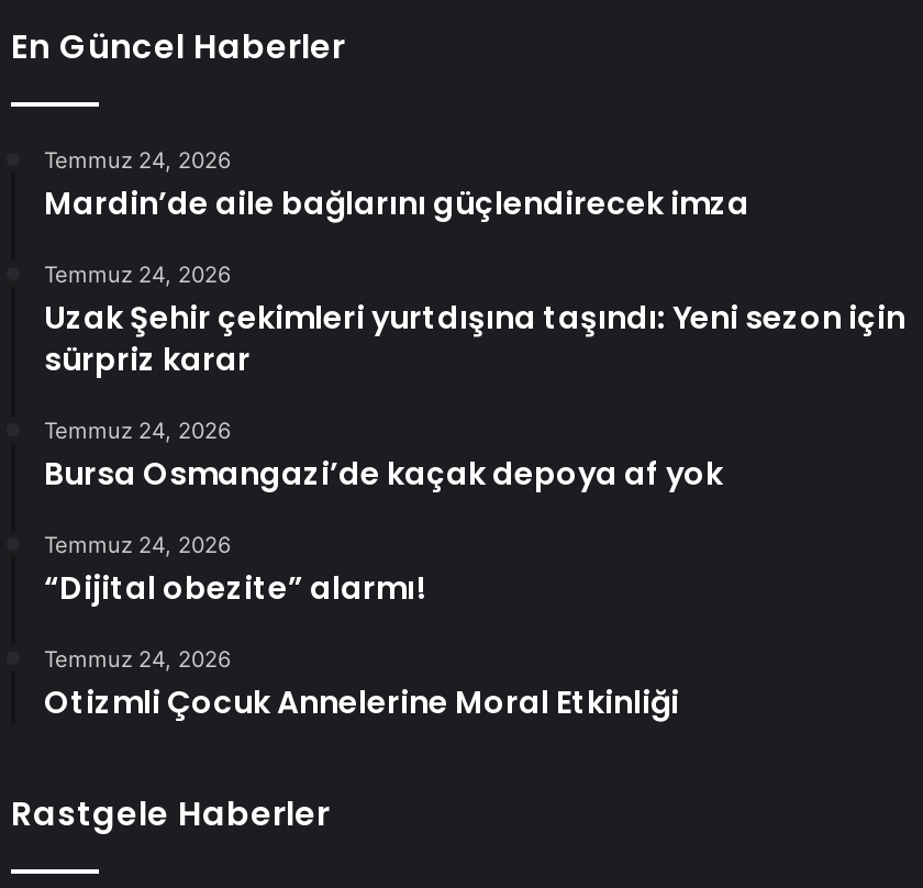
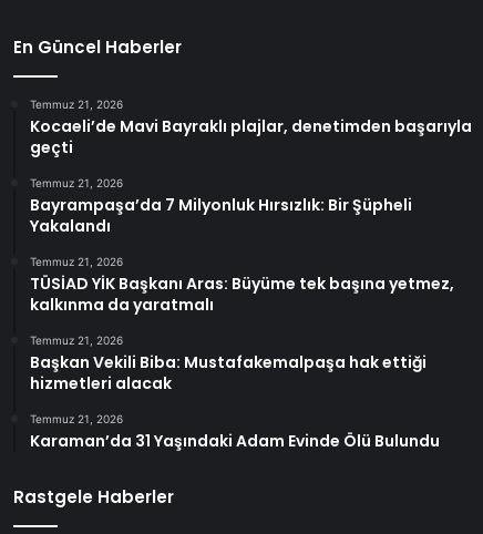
- Temmuz 24, 2026
- Mardin’de aile bağlarını güçlendirecek imza
+ Temmuz 21, 2026
+ Kocaeli’de Mavi Bayraklı plajlar, denetimden başarıyla
+ geçti

- Temmuz 24, 2026
- Uzak Şehir çekimleri yurtdışına taşındı: Yeni sezon için
- sürpriz karar
+ Temmuz 21, 2026
+ Bayrampaşa’da 7 Milyonluk Hırsızlık: Bir Şüpheli
+ Yakalandı

- Temmuz 24, 2026
- Bursa Osmangazi’de kaçak depoya af yok
+ Temmuz 21, 2026
+ TÜSİAD YİK Başkanı Aras: Büyüme tek başına yetmez,
+ kalkınma da yaratmalı

- Temmuz 24, 2026
- “Dijital obezite” alarmı!
+ Temmuz 21, 2026
+ Başkan Vekili Biba: Mustafakemalpaşa hak ettiği
+ hizmetleri alacak

- Temmuz 24, 2026
- Otizmli Çocuk Annelerine Moral Etkinliği
+ Temmuz 21, 2026
+ Karaman’da 31 Yaşındaki Adam Evinde Ölü Bulundu
